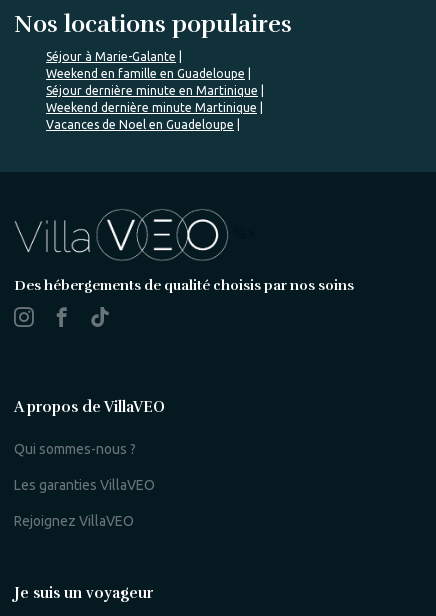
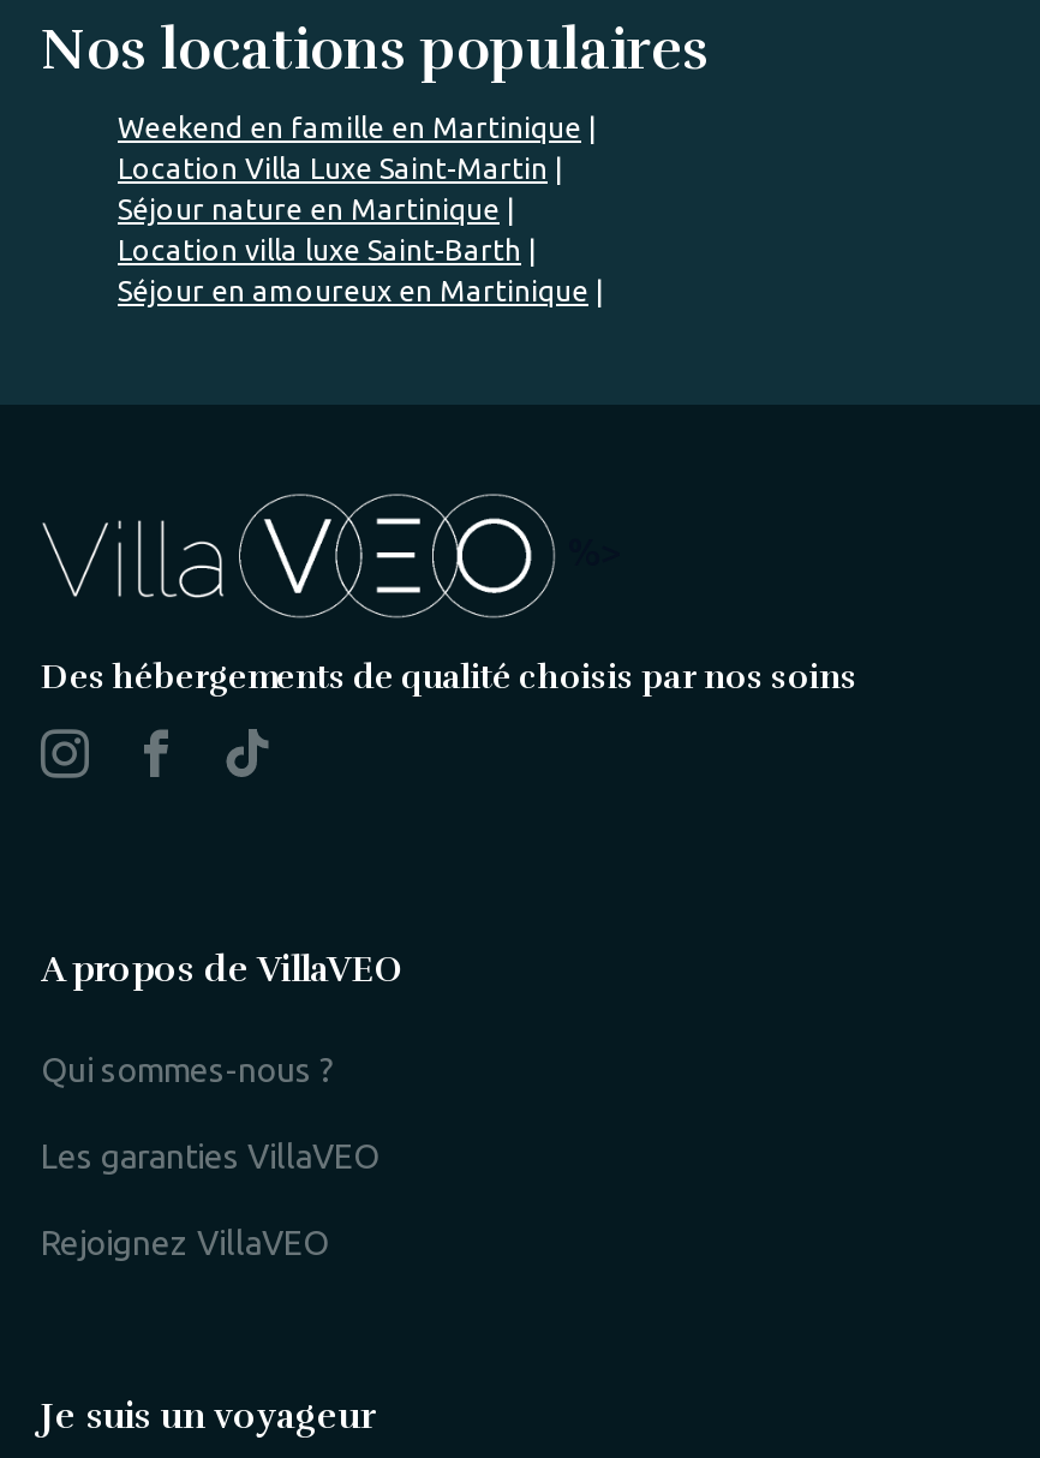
- Séjour à Marie-Galante
- Weekend en famille en Guadeloupe
- Séjour dernière minute en Martinique
- Weekend dernière minute Martinique
- Vacances de Noel en Guadeloupe
+ Weekend en famille en Martinique
+ Location Villa Luxe Saint-Martin
+ Séjour nature en Martinique
+ Location villa luxe Saint-Barth
+ Séjour en amoureux en Martinique
